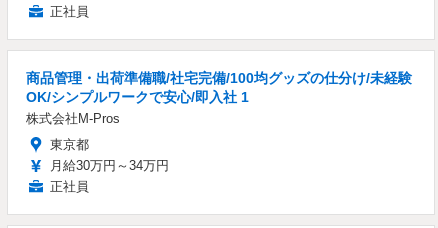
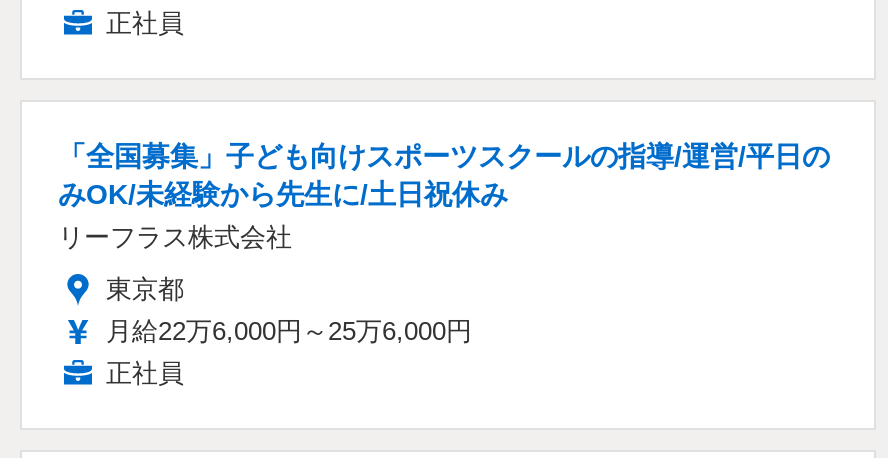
- 商品管理・出荷準備職/社宅完備/100均グッズの仕分け/未経験
- OK/シンプルワークで安心/即入社 1
- 株式会社M-Pros
+ 「全国募集」子ども向けスポーツスクールの指導/運営/平日の
+ みOK/未経験から先生に/土日祝休み
+ リーフラス株式会社

- 月給30万円～34万円
+ 月給22万6,000円～25万6,000円
